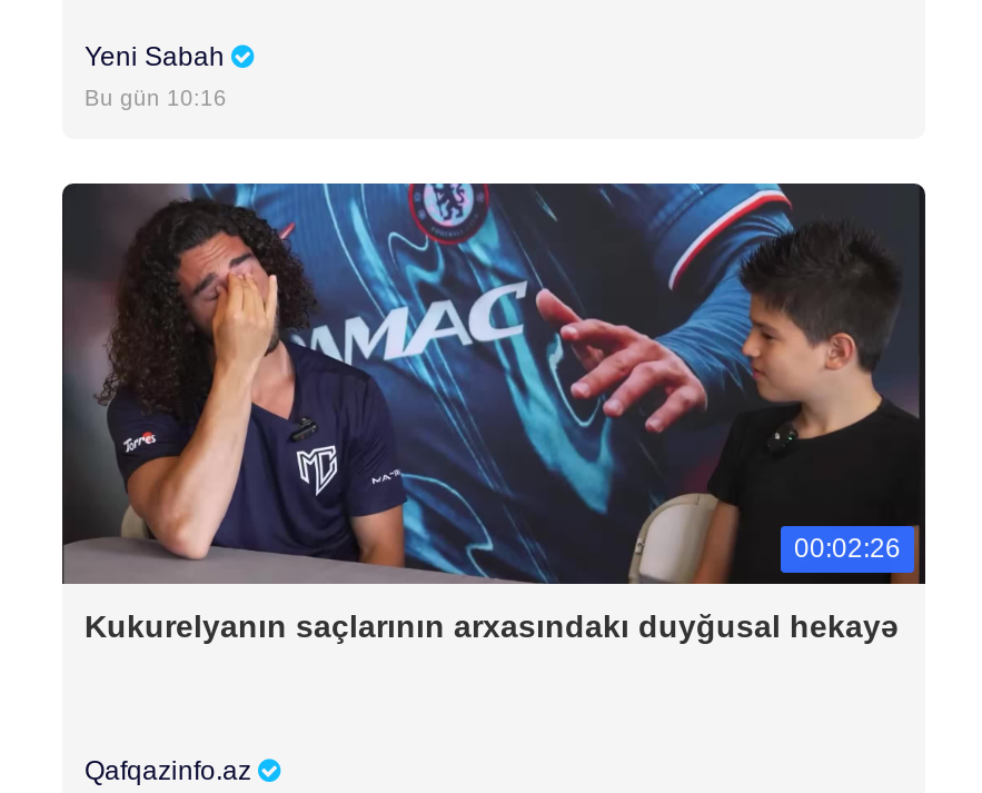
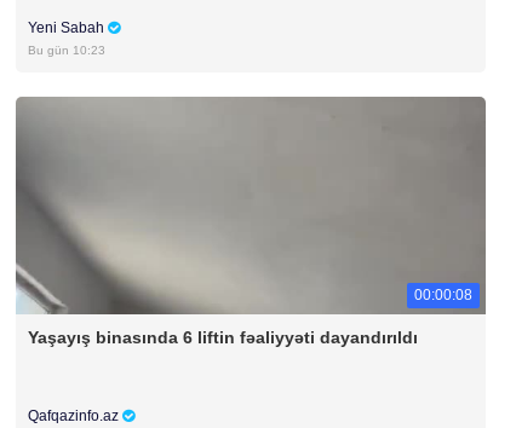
- Bu gün 10:16
+ Bu gün 10:23

- [image]
- 00:02:26
+ [image]
+ 00:00:08

- Kukurelyanın saçlarının arxasındakı duyğusal hekayə
+ Yaşayış binasında 6 liftin fəaliyyəti dayandırıldı
